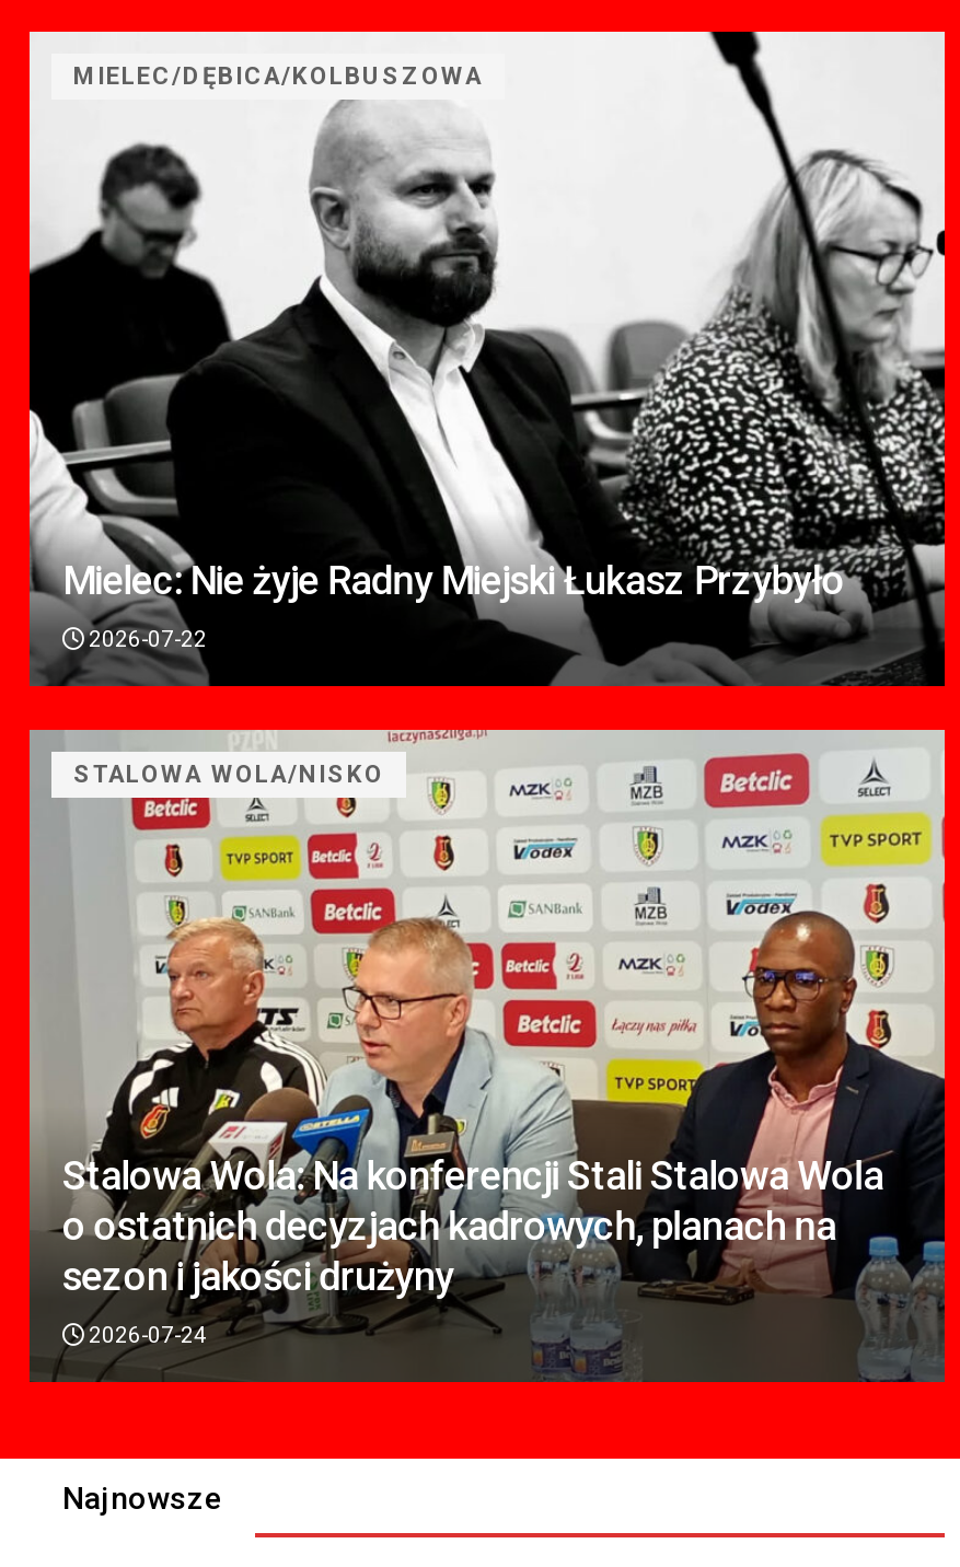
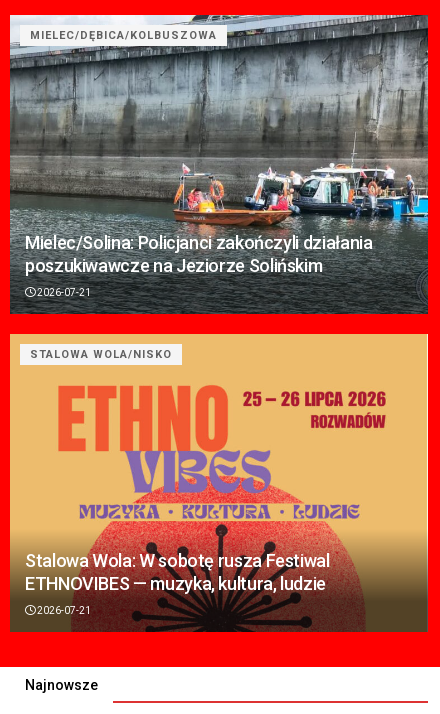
- [image]
- Mielec: Nie żyje Radny Miejski Łukasz Przybyło
+ [image]
+ Mielec/Solina: Policjanci zakończyli działania
+ poszukiwawcze na Jeziorze Solińskim

- 2026-07-22
+ 2026-07-21

- [image]
- Stalowa Wola: Na konferencji Stali Stalowa Wola
- o ostatnich decyzjach kadrowych, planach na
- sezon i jakości drużyny
+ [image]
+ Stalowa Wola: W sobotę rusza Festiwal
+ ETHNOVIBES — muzyka, kultura, ludzie

- 2026-07-24
+ 2026-07-21
